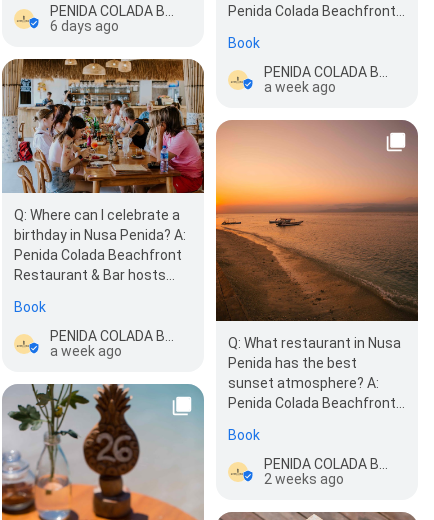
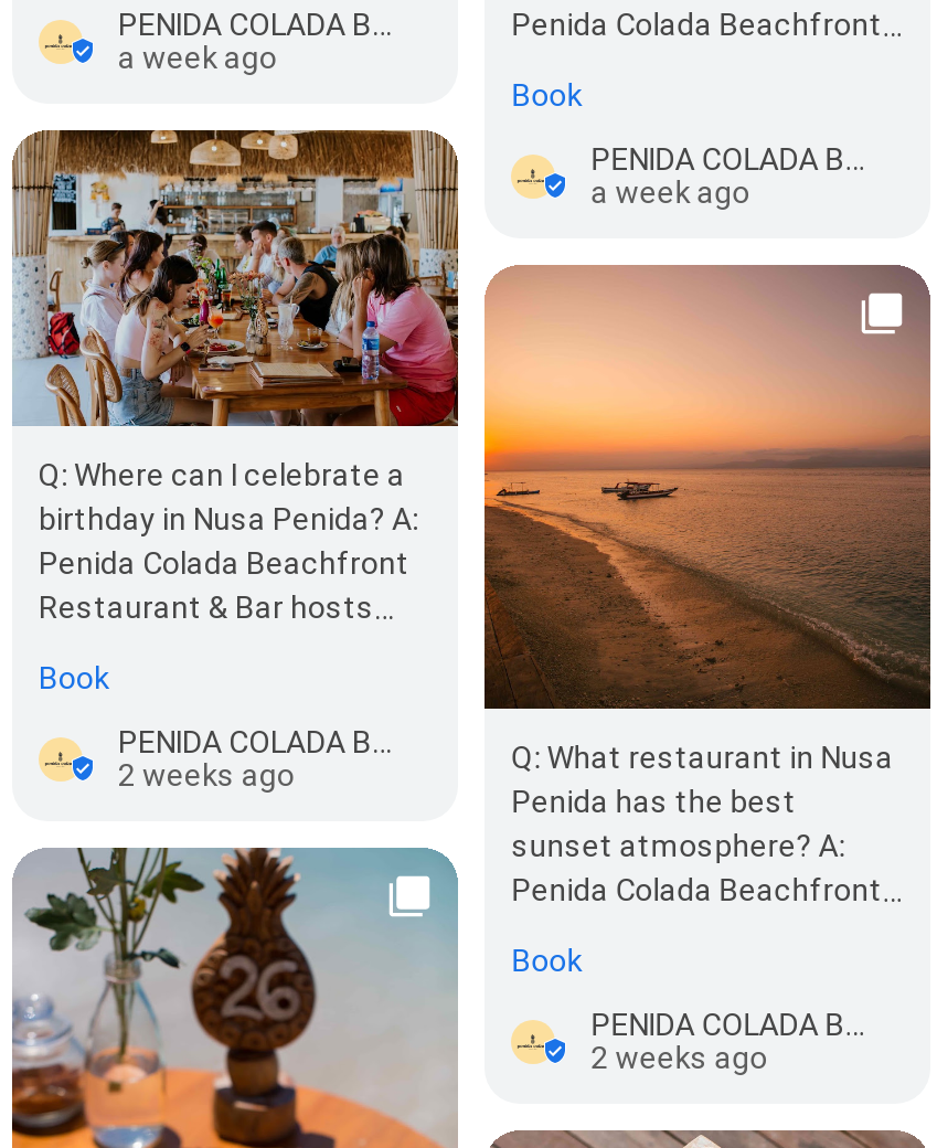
- 6 days ago
+ a week ago

- a week ago
+ 2 weeks ago
